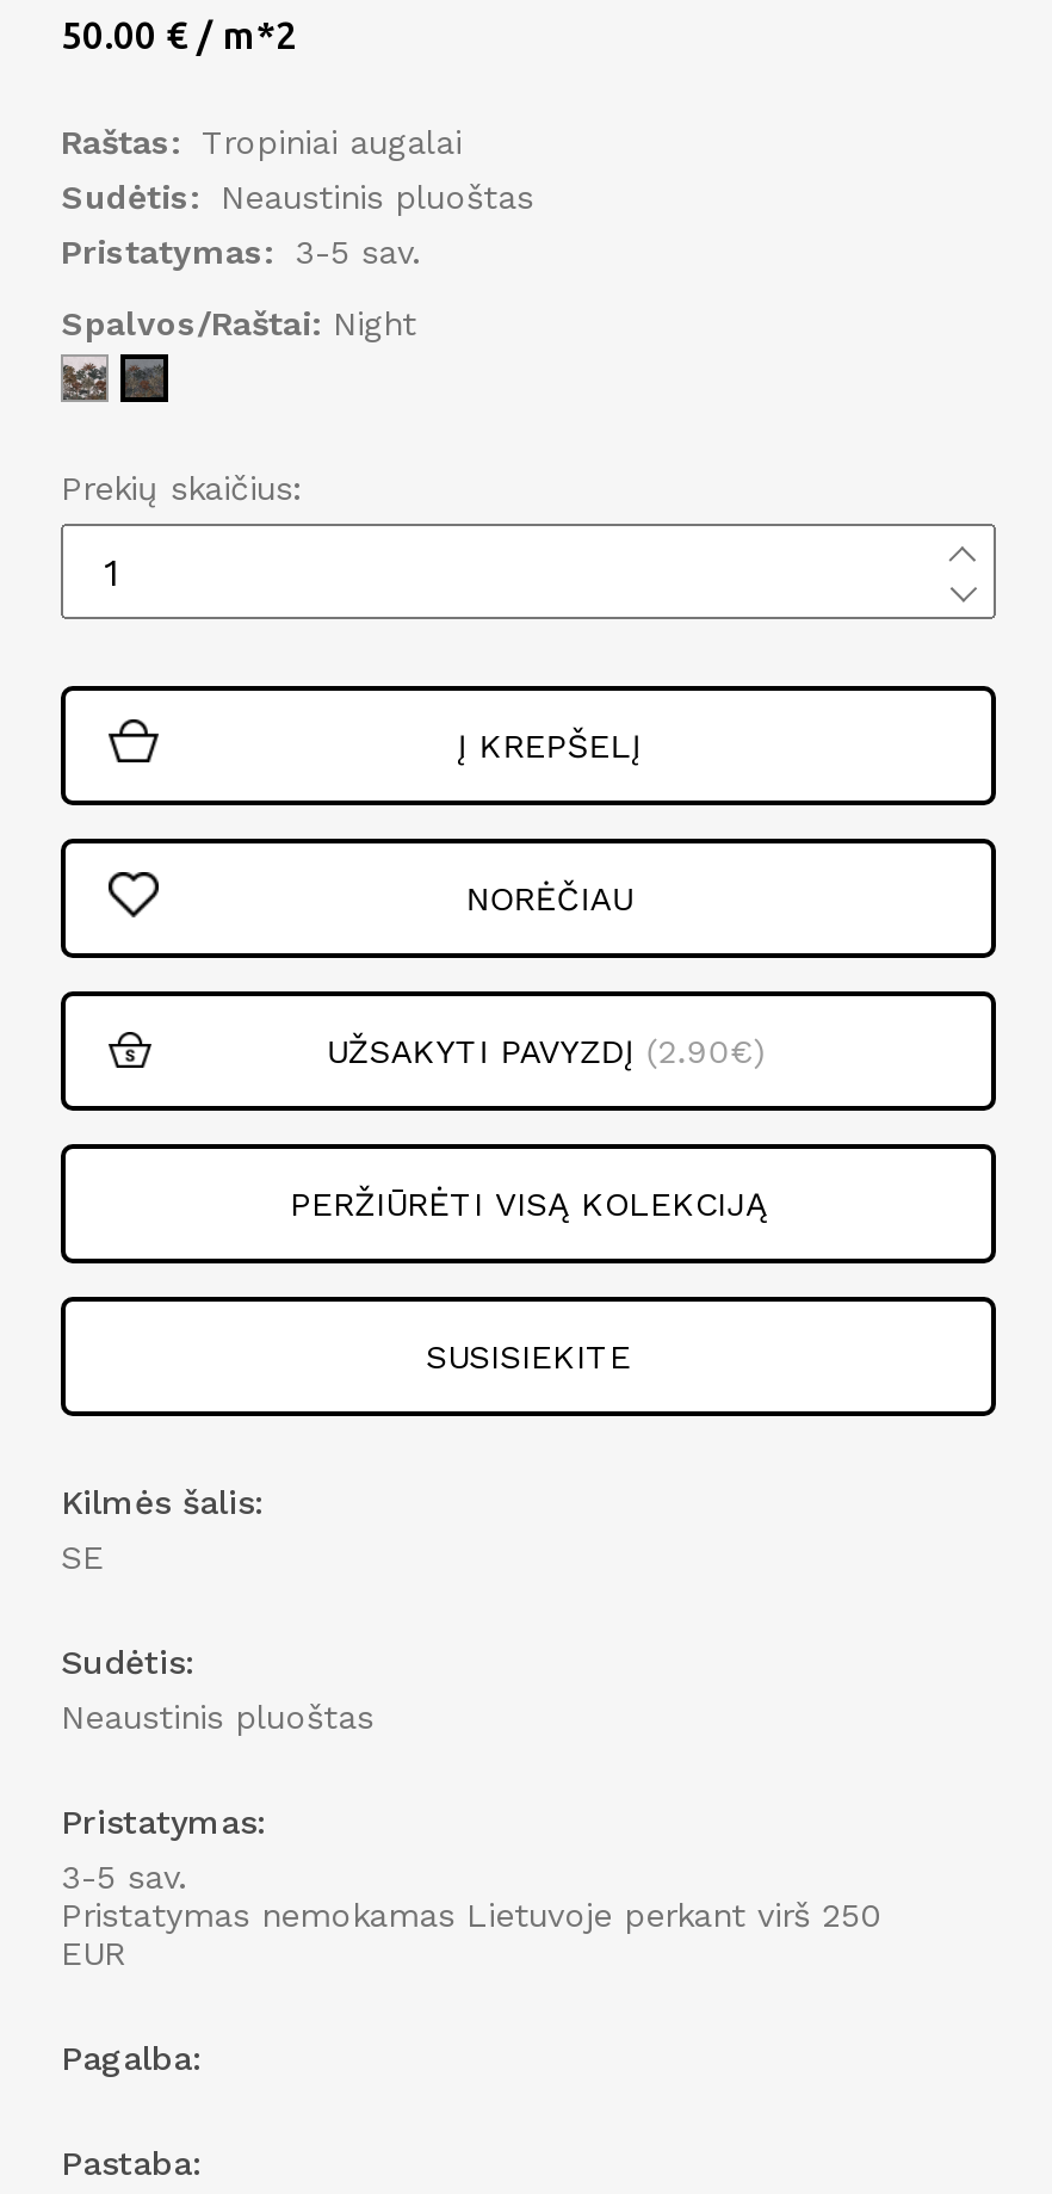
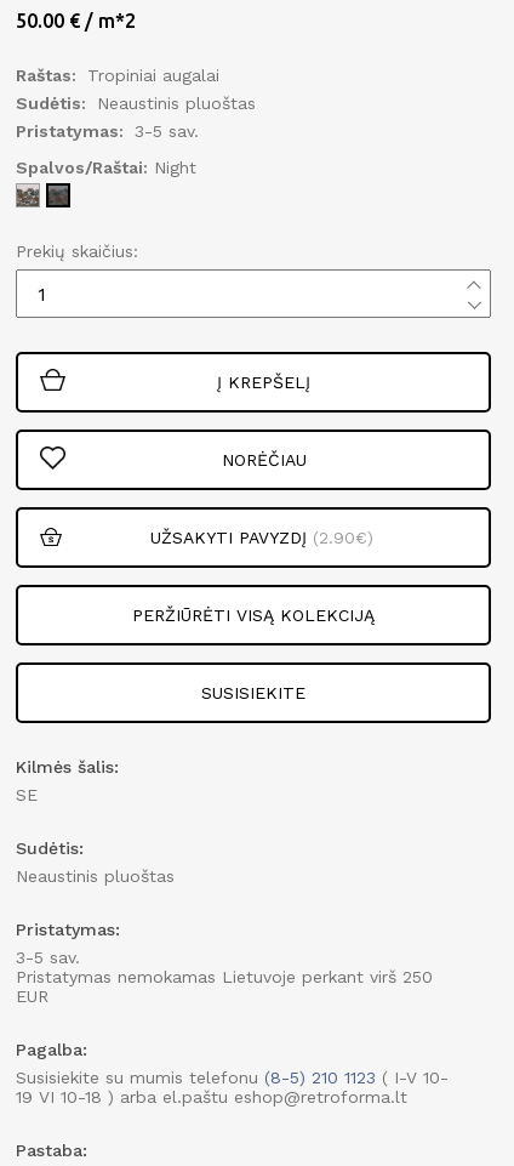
+ Susisiekite su mumis telefonu (8-5) 210 1123 ( I-V 10-
+ 19 VI 10-18 ) arba el.paštu eshop@retroforma.lt
